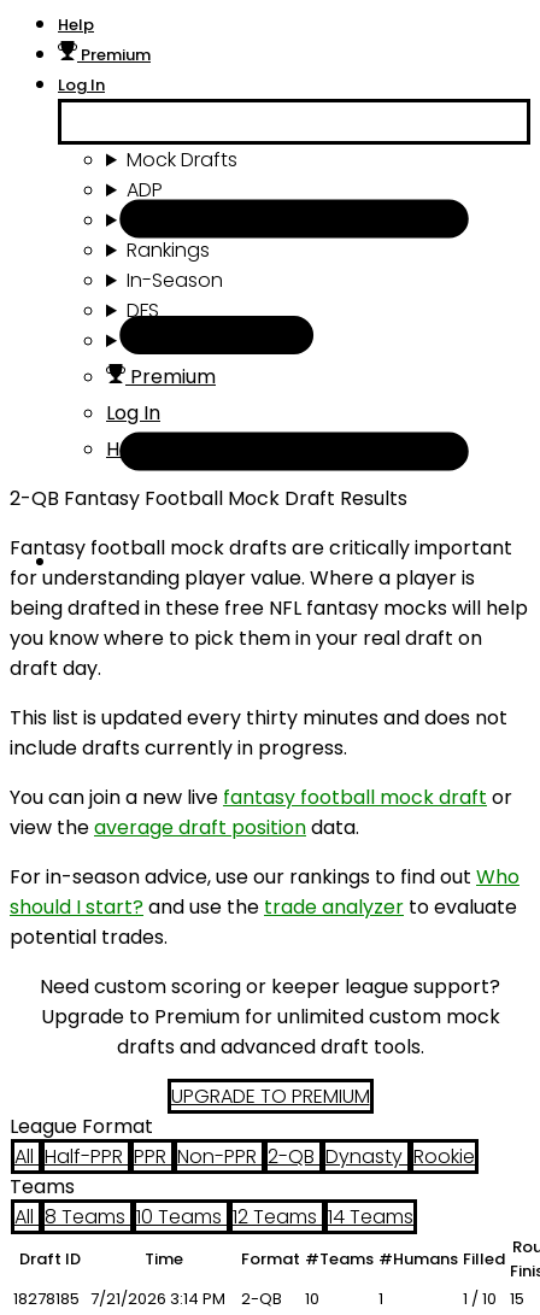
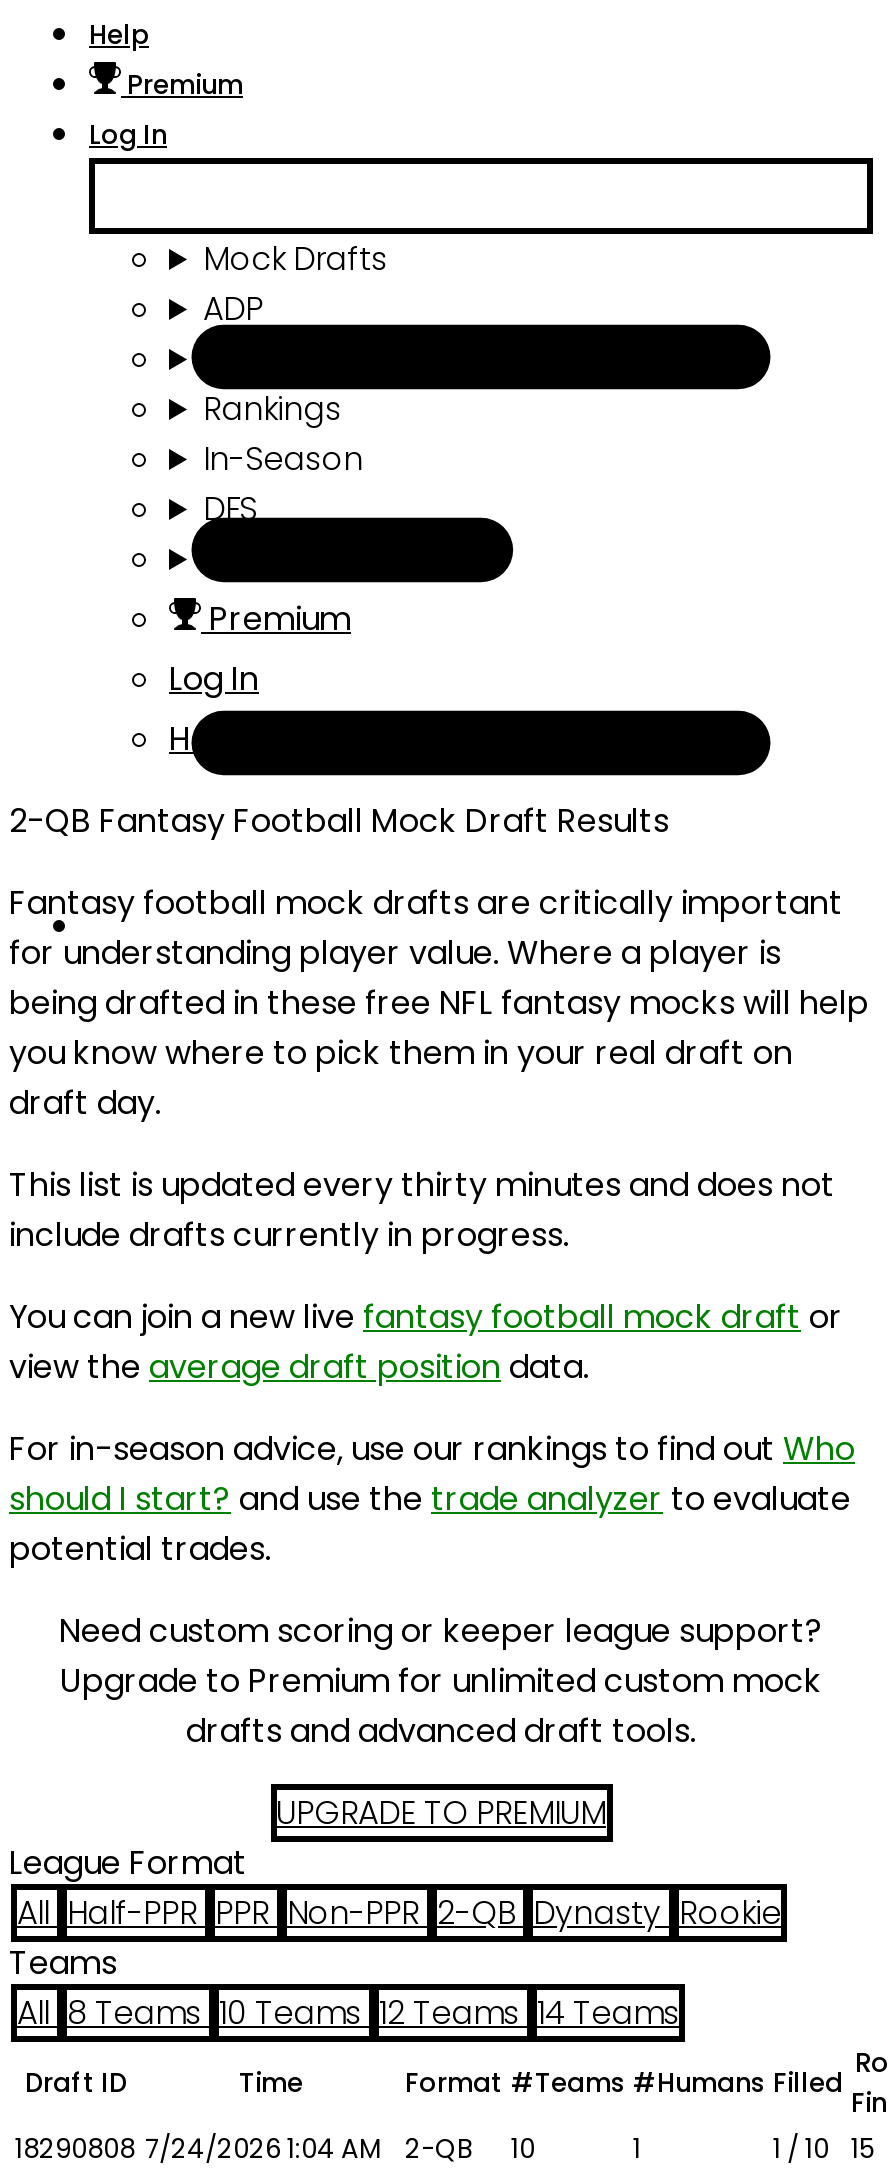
- 18278185 7/21/2026 3:14 PM 2-QB 10
+ 18290808 7/24/2026 1:04 AM 2-QB 10
